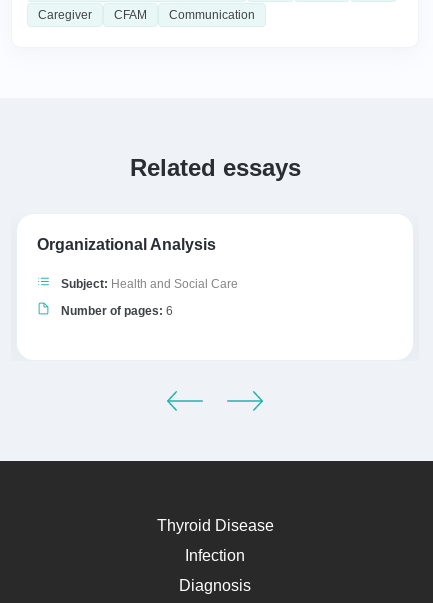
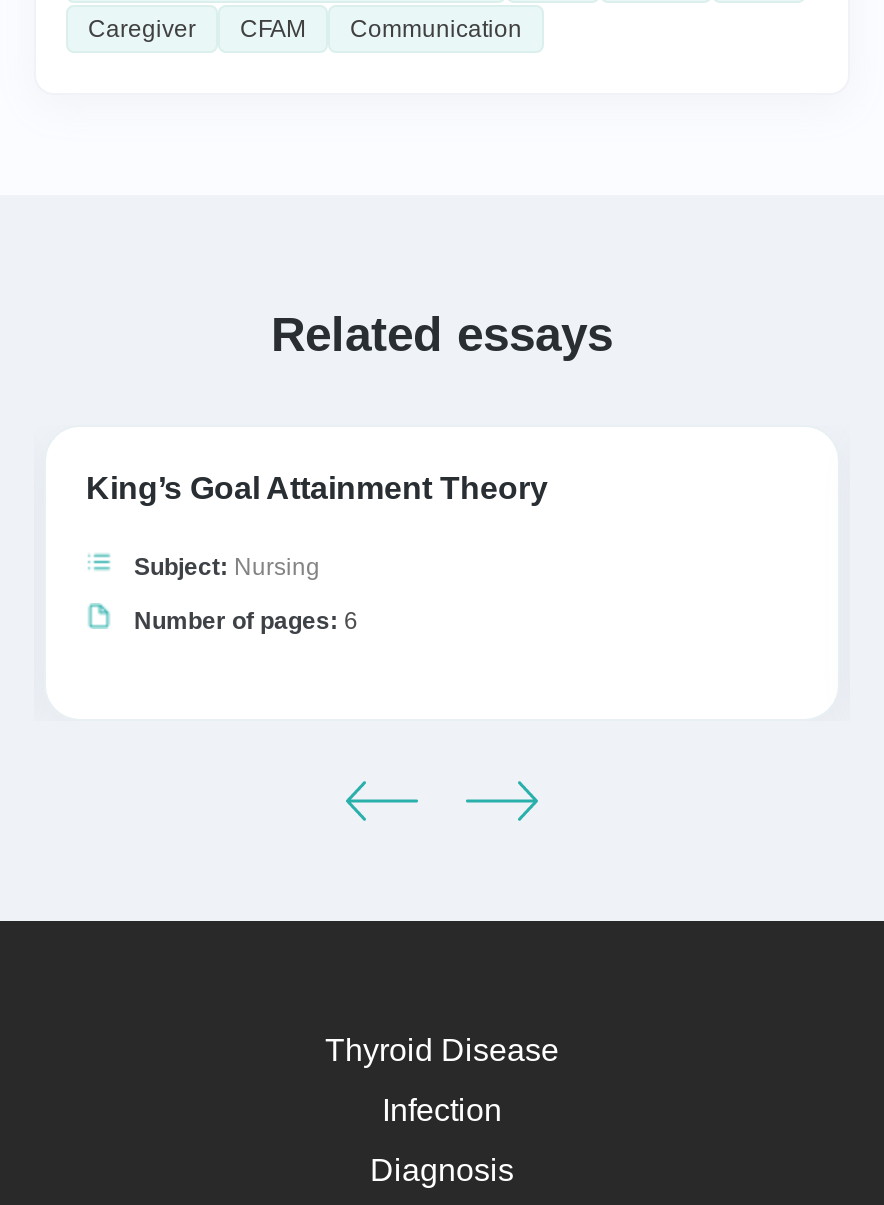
- Organizational Analysis
+ King’s Goal Attainment Theory

- Subject: Health and Social Care
+ Subject: Nursing
